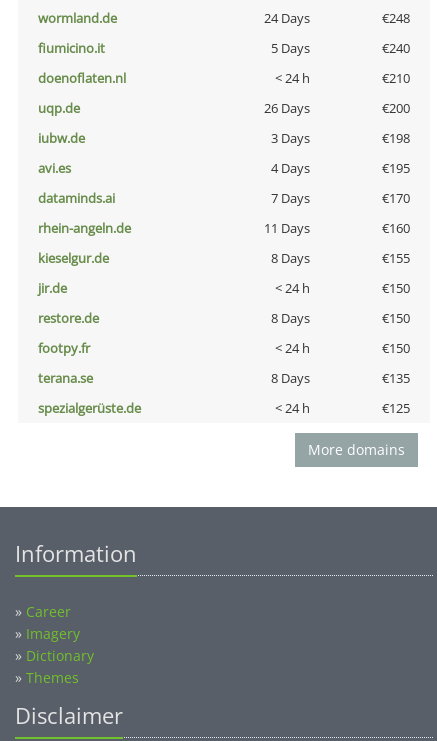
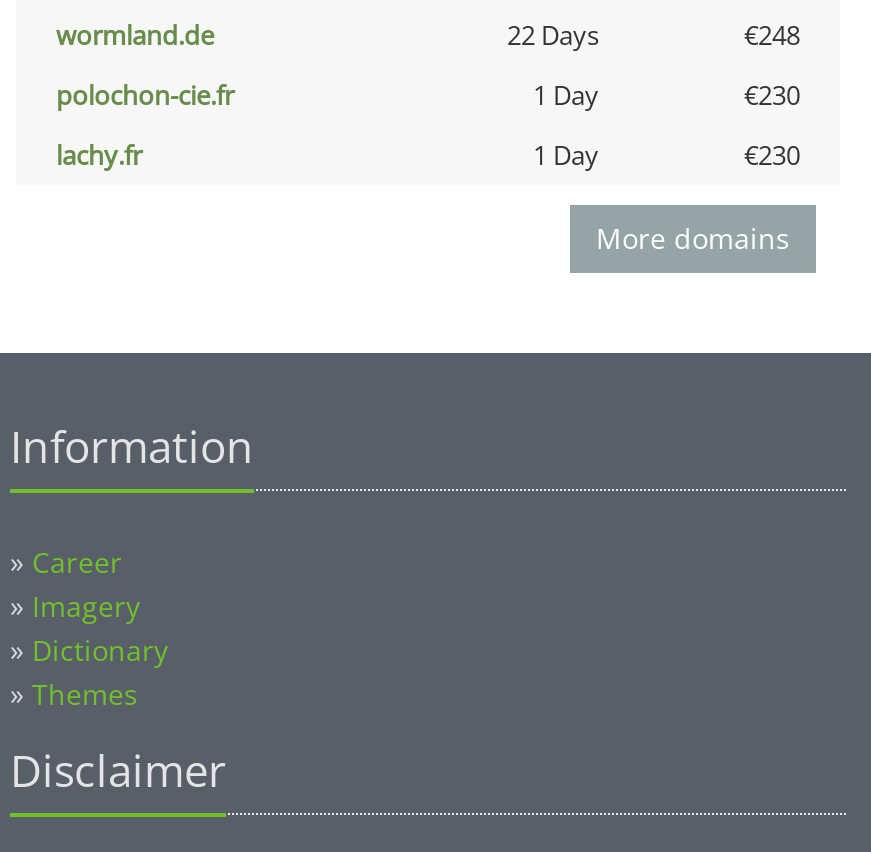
- 24 Days
+ 22 Days

- fiumicino.it
- 5 Days
- €240
- doenoflaten.nl
- < 24 h
- €210
- uqp.de
- 26 Days
- €200
- iubw.de
- 3 Days
- €198
- avi.es
- 4 Days
- €195
- dataminds.ai
- 7 Days
- €170
- rhein-angeln.de
- 11 Days
- €160
- kieselgur.de
- 8 Days
- €155
- jir.de
- < 24 h
- €150
- restore.de
- 8 Days
- €150
- footpy.fr
- < 24 h
- €150
- terana.se
- 8 Days
- €135
- spezialgerüste.de
- < 24 h
- €125
+ polochon-cie.fr
+ 1 Day
+ €230
+ lachy.fr
+ 1 Day
+ €230
